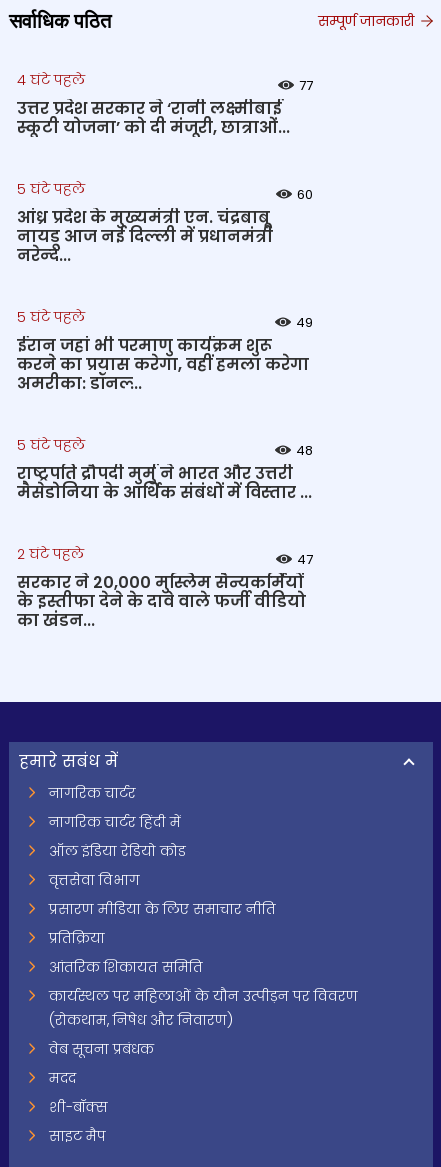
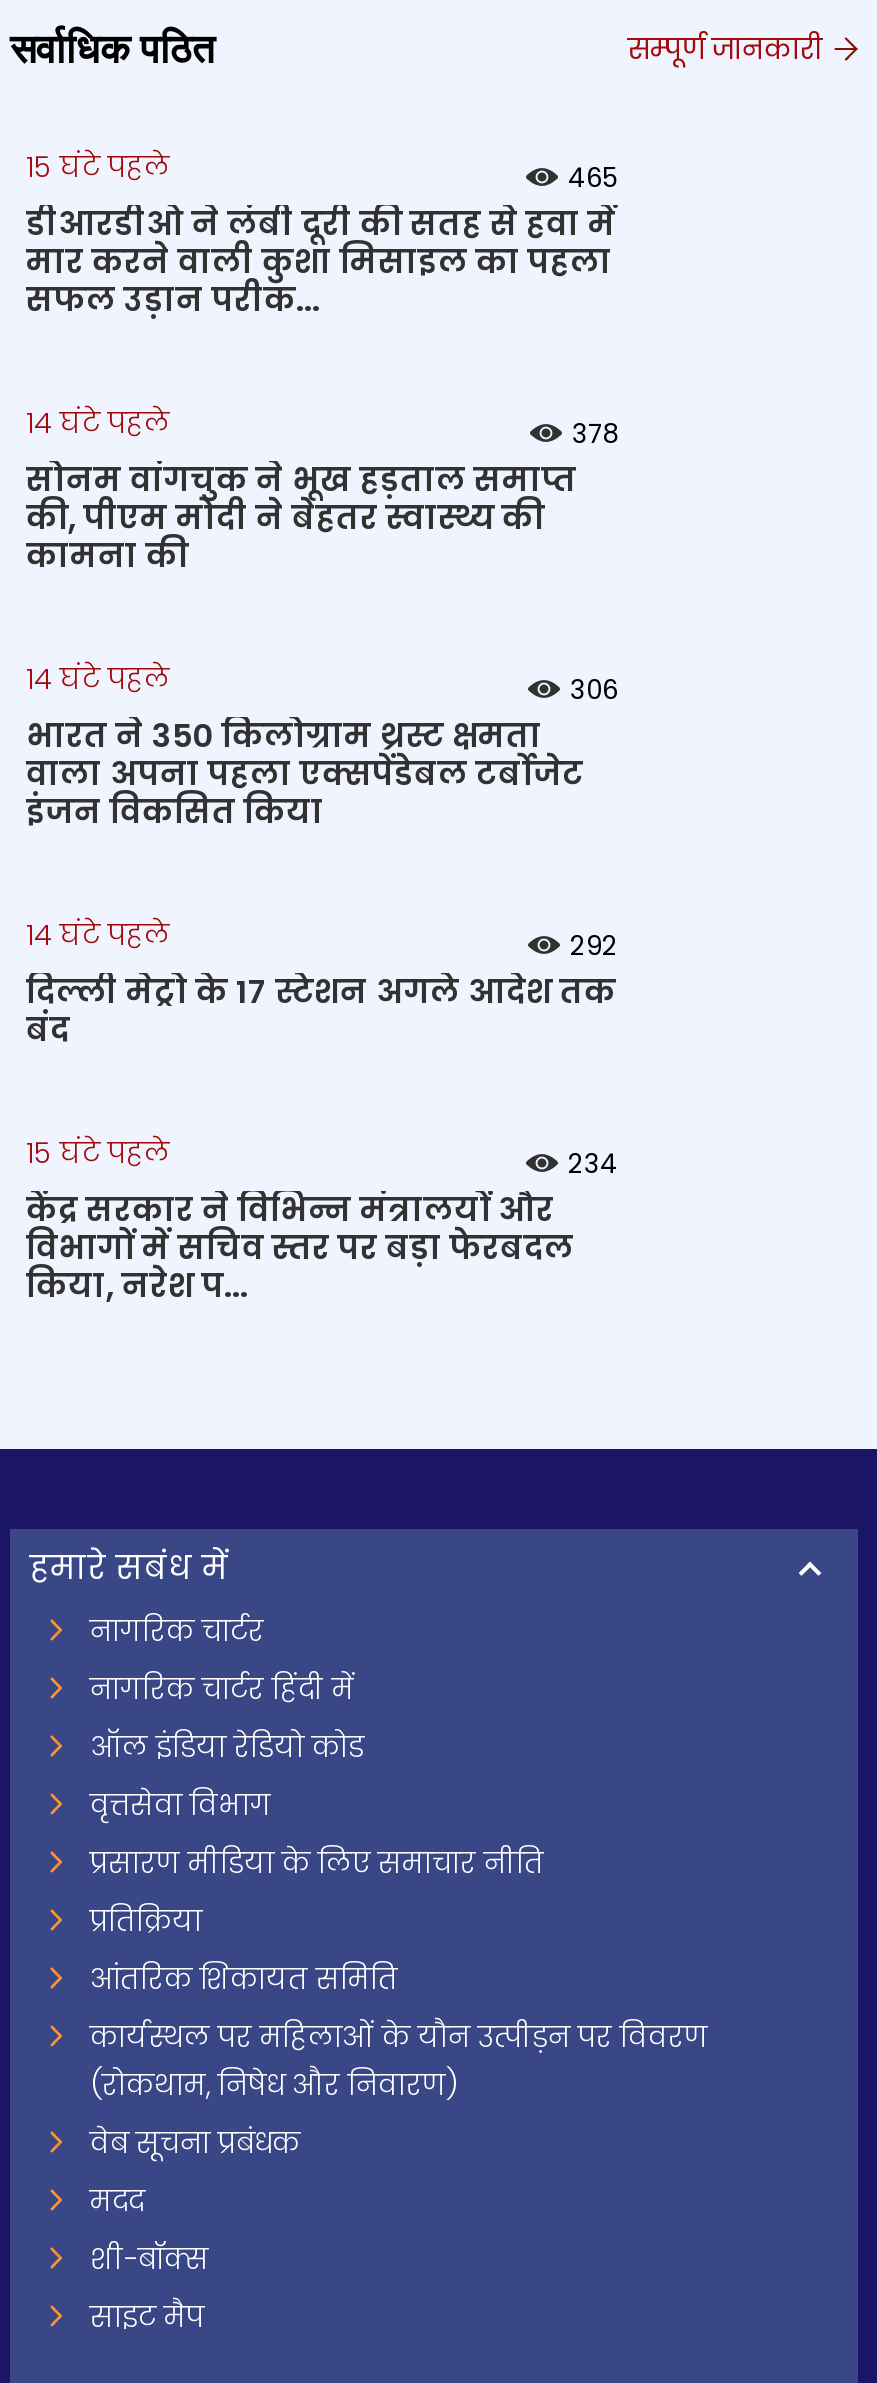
- 4 घंटे पहले
- 77
- उत्तर प्रदेश सरकार ने ‘रानी लक्ष्मीबाई
- स्कूटी योजना’ को दी मंजूरी, छात्राओं...
+ 15 घंटे पहले
+ 465
+ डीआरडीओ ने लंबी दूरी की सतह से हवा में
+ मार करने वाली कुशा मिसाइल का पहला
+ सफल उड़ान परीक...

- 5 घंटे पहले
- 60
- आंध्र प्रदेश के मुख्‍यमंत्री एन. चंद्रबाबू
- नायडू आज नई दिल्‍ली में प्रधानमंत्री
- नरेन्‍द...
+ 14 घंटे पहले
+ 378
+ सोनम वांगचुक ने भूख हड़ताल समाप्त
+ की, पीएम मोदी ने बेहतर स्वास्थ्य की
+ कामना की

- 5 घंटे पहले
- 49
- ईरान जहां भी परमाणु कार्यक्रम शुरू
- करने का प्रयास करेगा, वहीं हमला करेगा
- अमरीका: डॉनल्‍...
+ 14 घंटे पहले
+ 306
+ भारत ने 350 किलोग्राम थ्रस्ट क्षमता
+ वाला अपना पहला एक्सपेंडेबल टर्बोजेट
+ इंजन विकसित किया

- 5 घंटे पहले
- 48
- राष्‍ट्रपति द्रौपदी मुर्मु ने भारत और उत्तरी
- मैसेडोनिया के आर्थिक संबंधों में विस्‍तार ...
+ 14 घंटे पहले
+ 292
+ दिल्ली मेट्रो के 17 स्टेशन अगले आदेश तक
+ बंद

- 2 घंटे पहले
- 47
- सरकार ने 20,000 मुस्लिम सैन्यकर्मियों
- के इस्तीफा देने के दावे वाले फर्जी वीडियो
- का खंडन...
+ 15 घंटे पहले
+ 234
+ केंद्र सरकार ने विभिन्न मंत्रालयों और
+ विभागों में सचिव स्तर पर बड़ा फेरबदल
+ किया, नरेश प...
